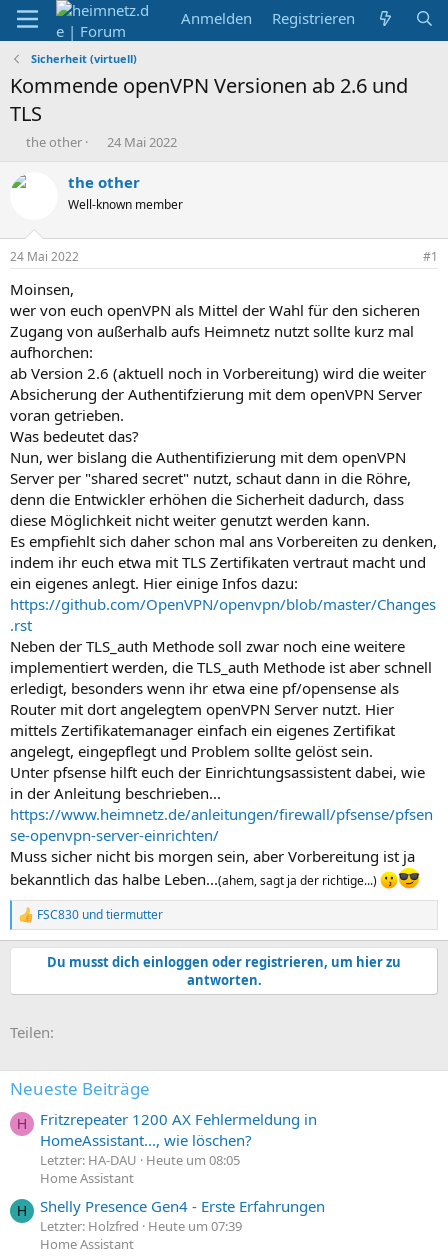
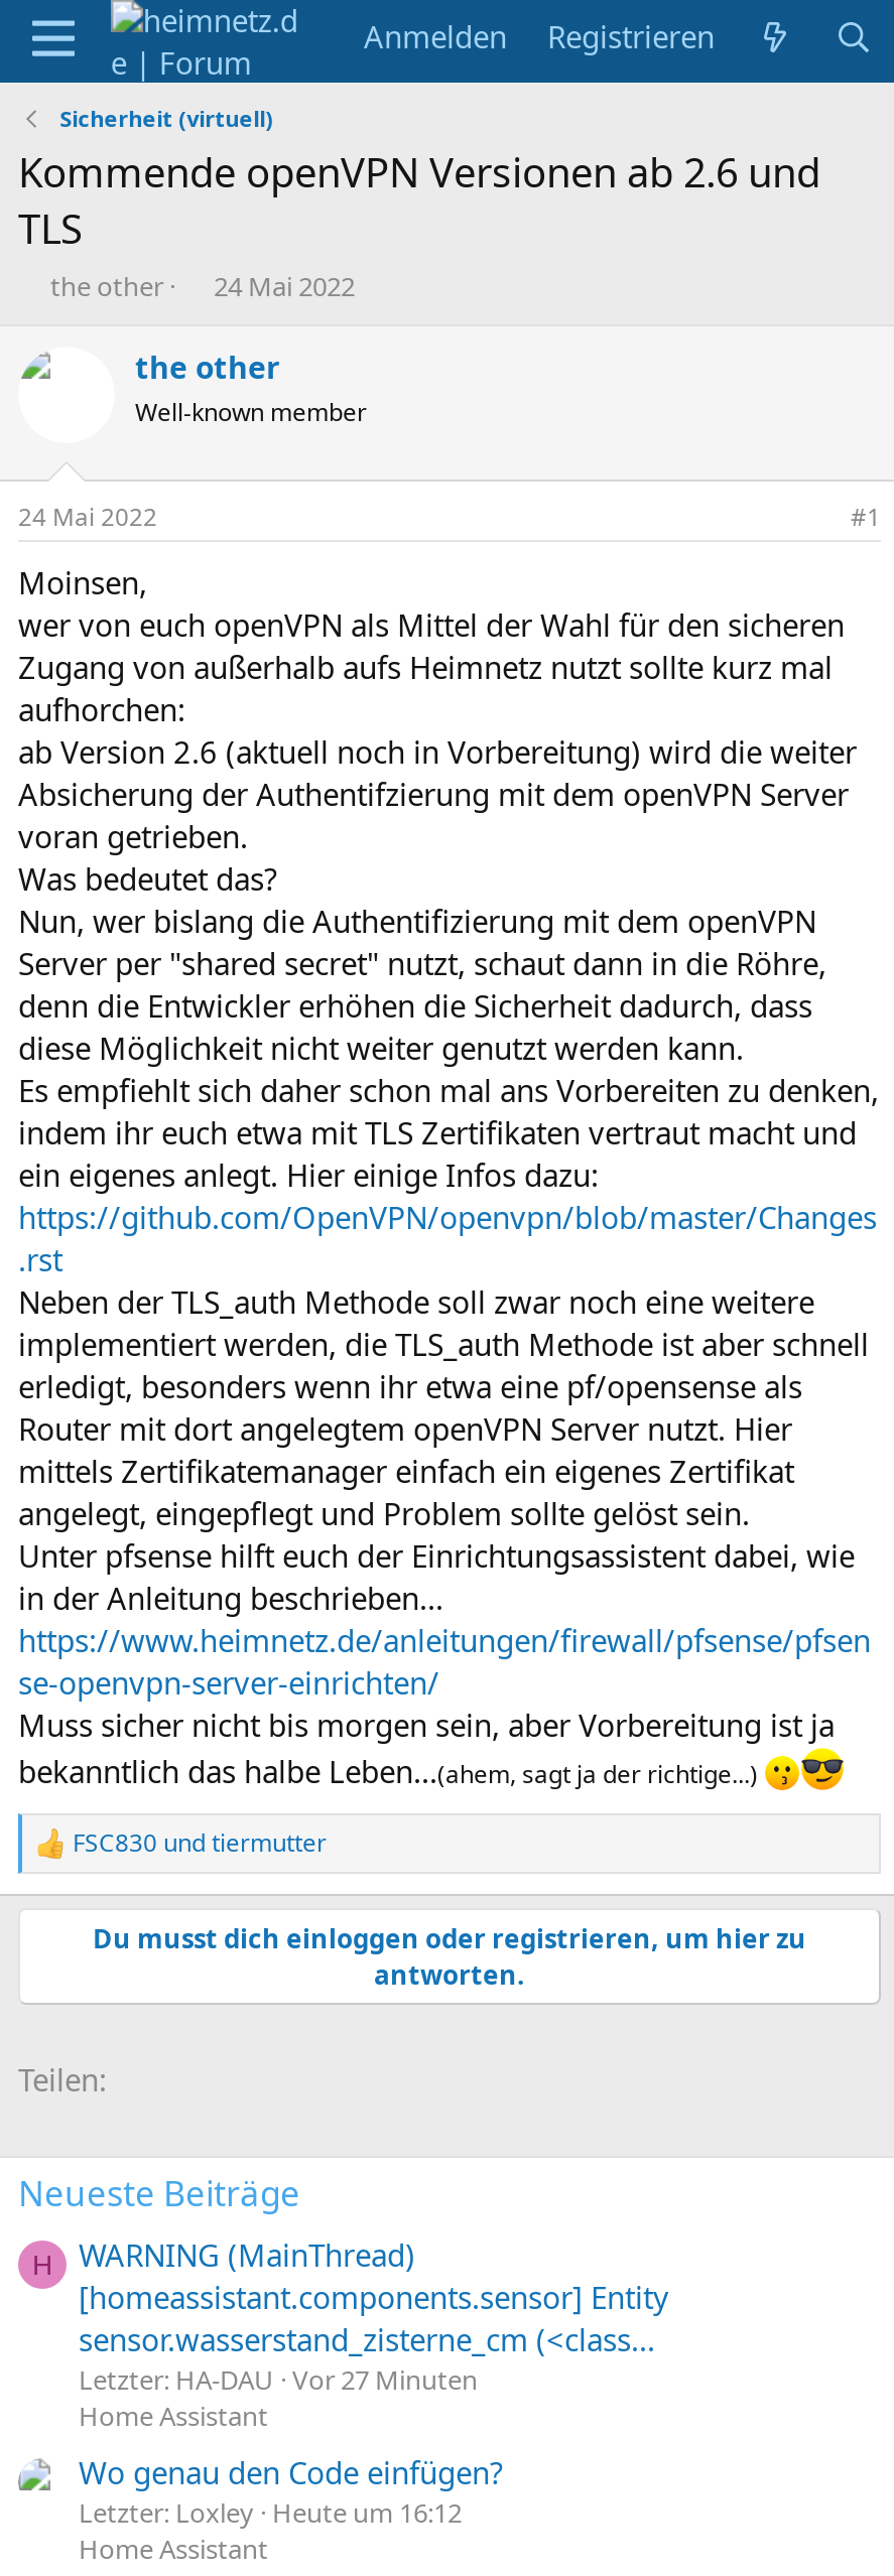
- Fritzrepeater 1200 AX Fehlermeldung in
- HomeAssistant..., wie löschen?
- Letzter: HA-DAU Heute um 08:05
+ WARNING (MainThread)
+ [homeassistant.components.sensor] Entity
+ sensor.wasserstand_zisterne_cm (<class...
+ Letzter: HA-DAU Vor 27 Minuten

- H
- Shelly Presence Gen4 - Erste Erfahrungen
- Letzter: Holzfred Heute um 07:39
+ Wo genau den Code einfügen?
+ Letzter: Loxley Heute um 16:12
